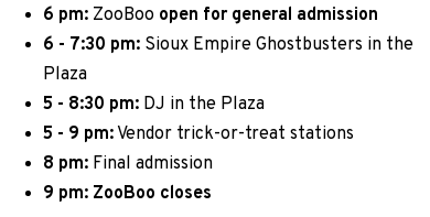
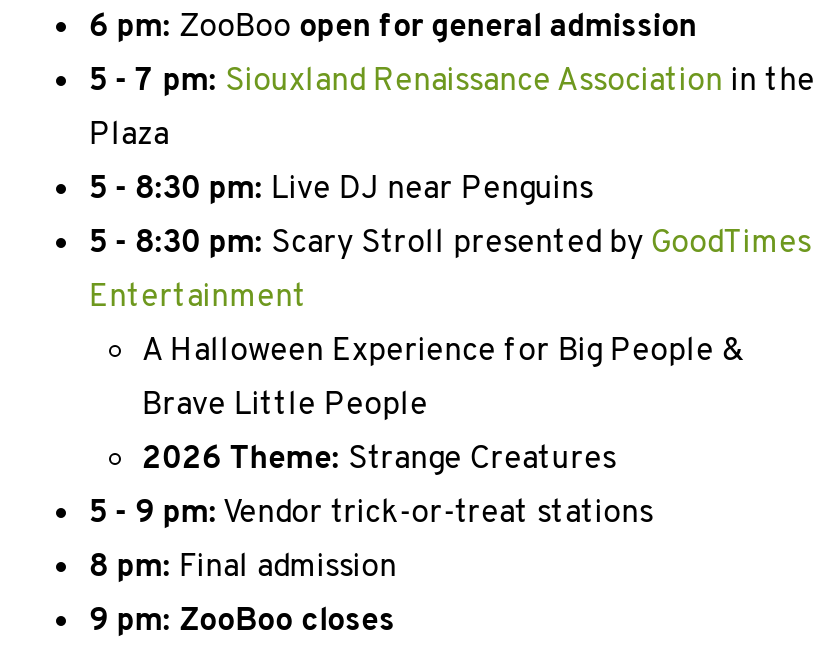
- 6 - 7:30 pm: Sioux Empire Ghostbusters in the
+ 5 - 7 pm: Siouxland Renaissance Association in the

- 5 - 8:30 pm: DJ in the Plaza
+ 5 - 8:30 pm: Live DJ near Penguins
+ 5 - 8:30 pm: Scary Stroll presented by GoodTimes
+ Entertainment
+ A Halloween Experience for Big People &
+ Brave Little People
+ 2026 Theme: Strange Creatures
